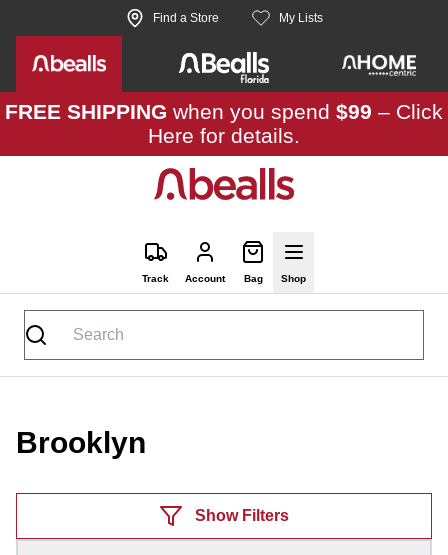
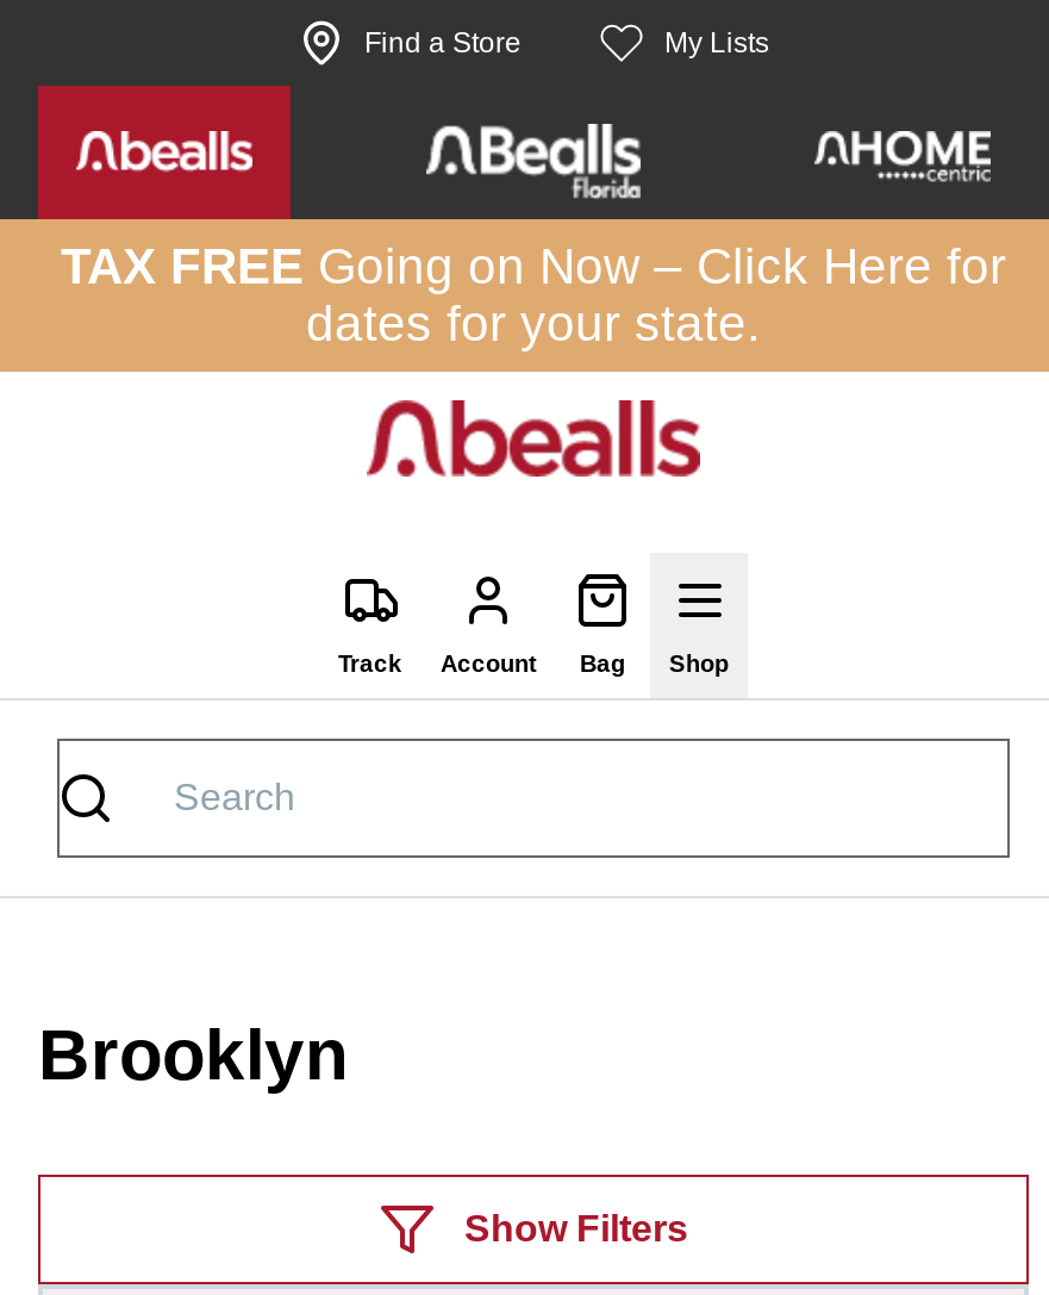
- FREE SHIPPING when you spend $99 – Click
- Here for details.
+ TAX FREE Going on Now – Click Here for
+ dates for your state.
